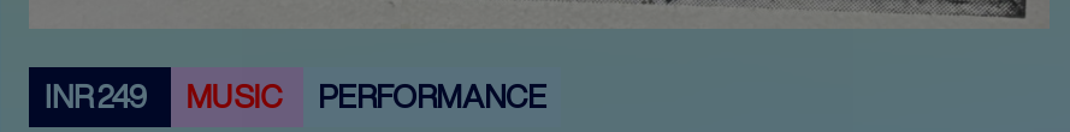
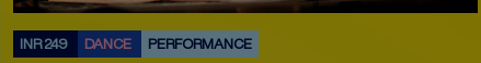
- MUSIC
+ DANCE
